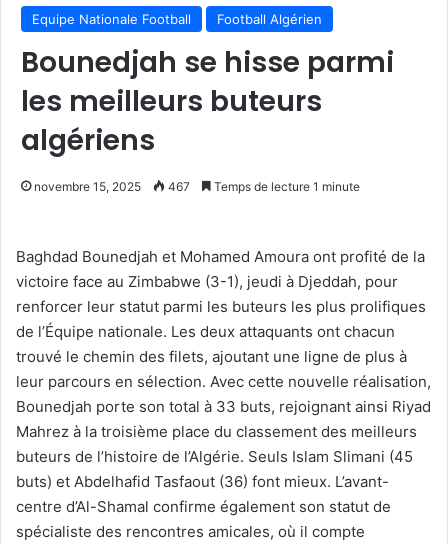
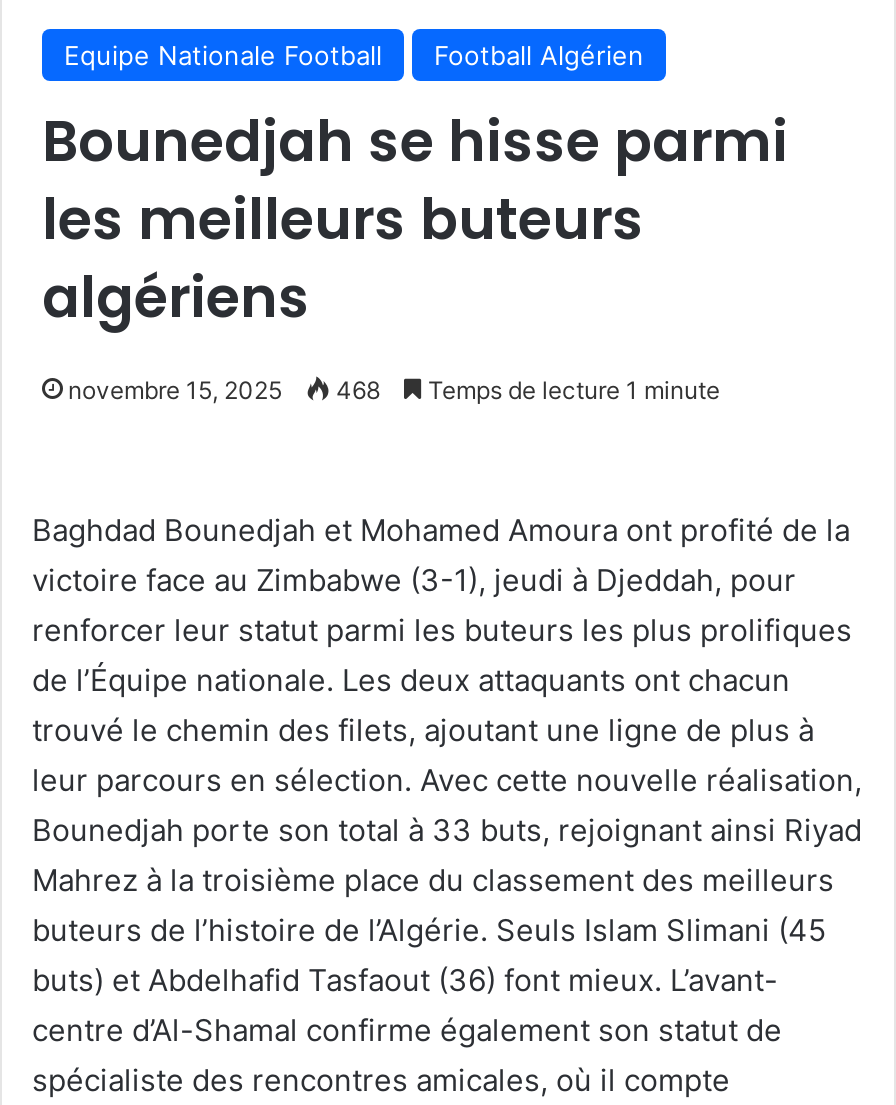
- novembre 15, 2025 467 Temps de lecture 1 minute
+ novembre 15, 2025 468 Temps de lecture 1 minute
